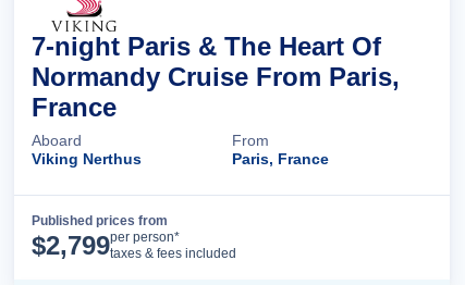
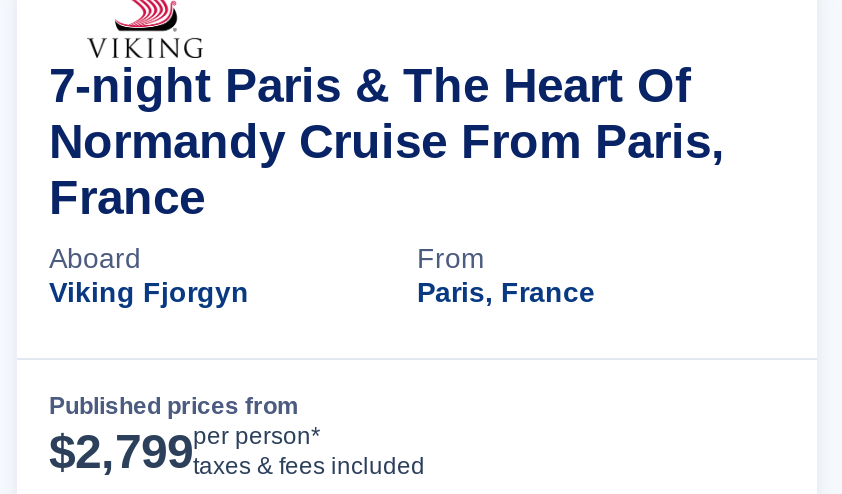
- Viking Nerthus
+ Viking Fjorgyn
